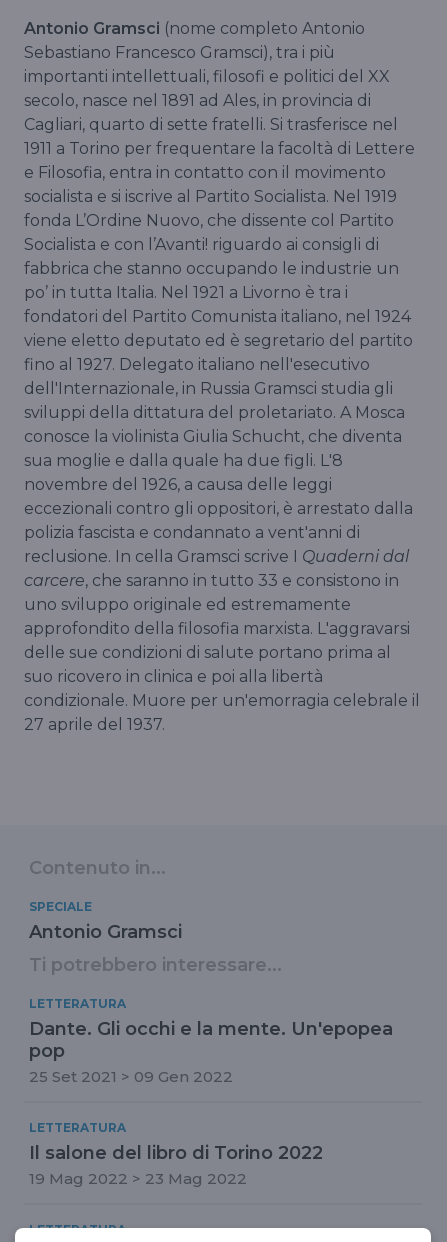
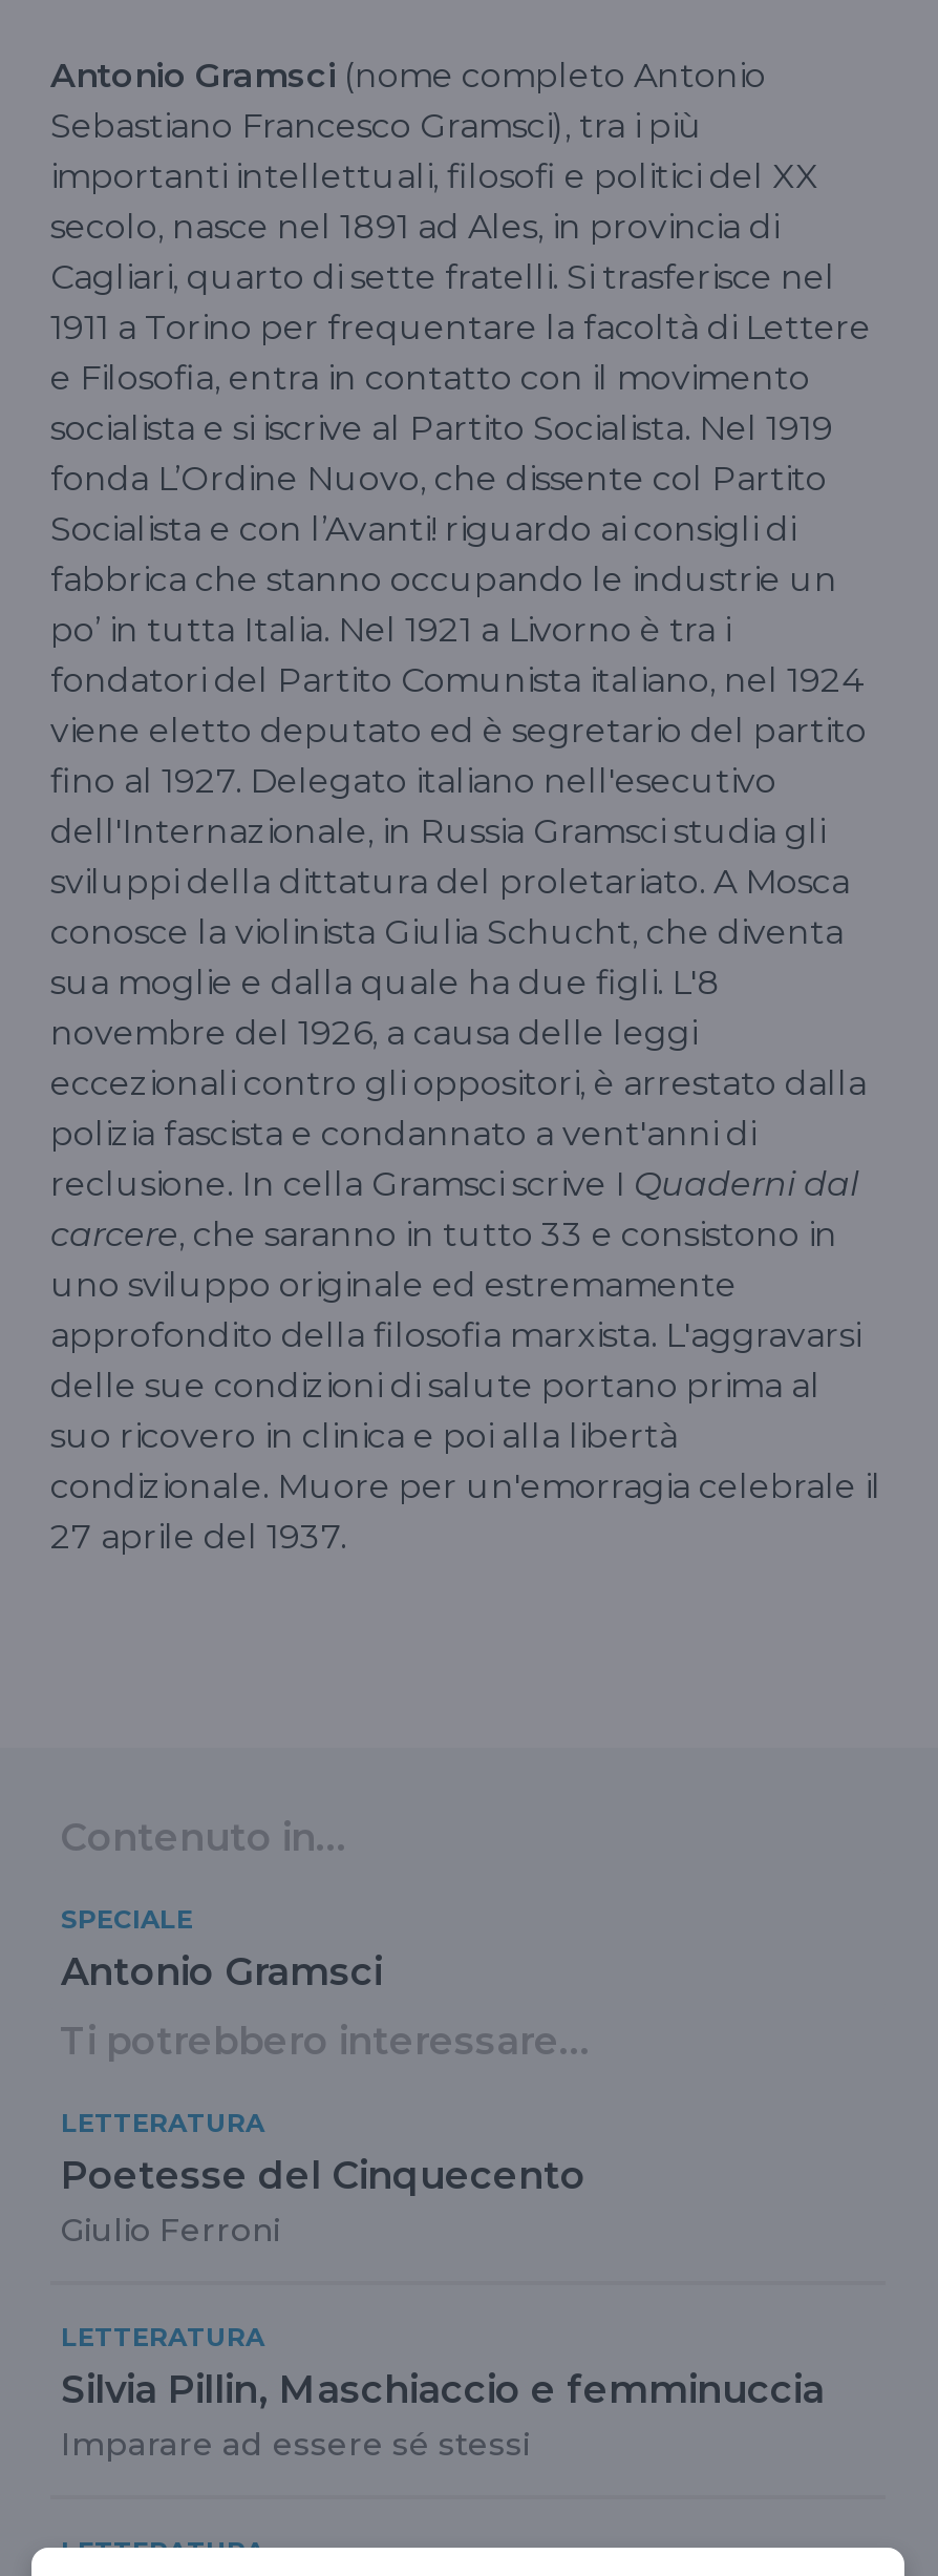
- Dante. Gli occhi e la mente. Un'epopea
- pop
- 25 Set 2021 > 09 Gen 2022
+ Poetesse del Cinquecento
+ Giulio Ferroni

- Il salone del libro di Torino 2022
- 19 Mag 2022 > 23 Mag 2022
+ Silvia Pillin, Maschiaccio e femminuccia
+ Imparare ad essere sé stessi
